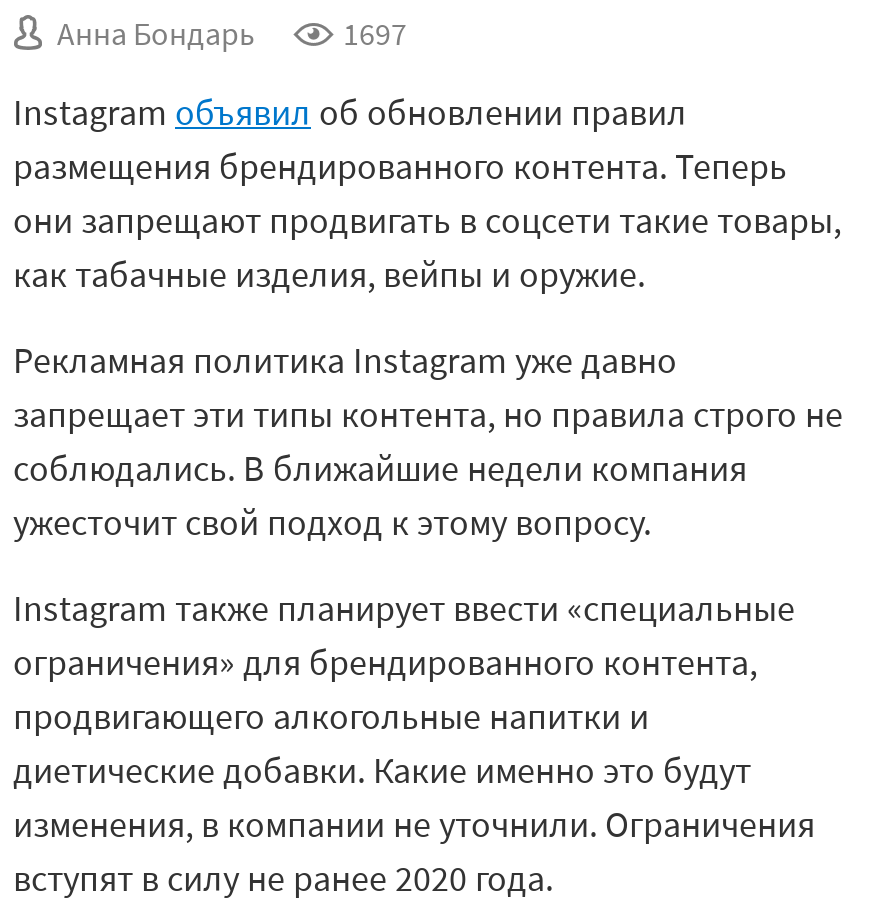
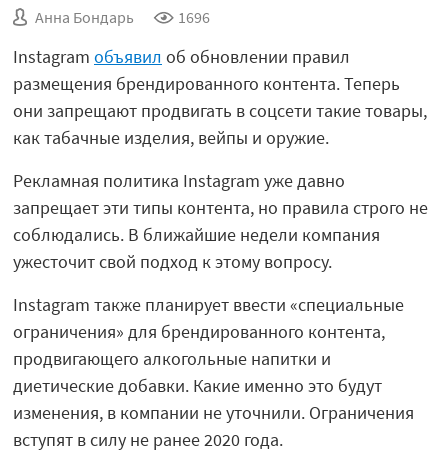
- 1697
+ 1696
